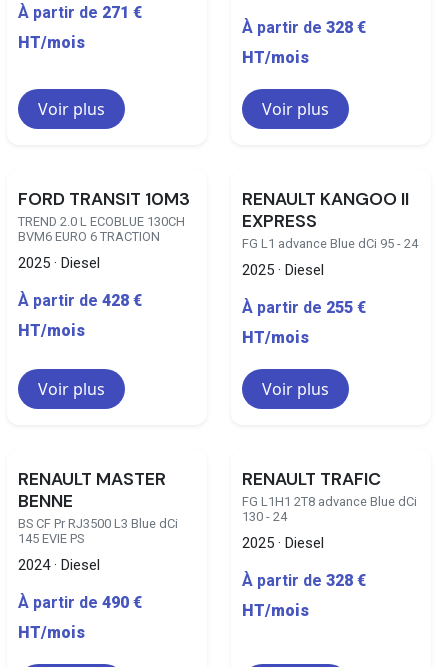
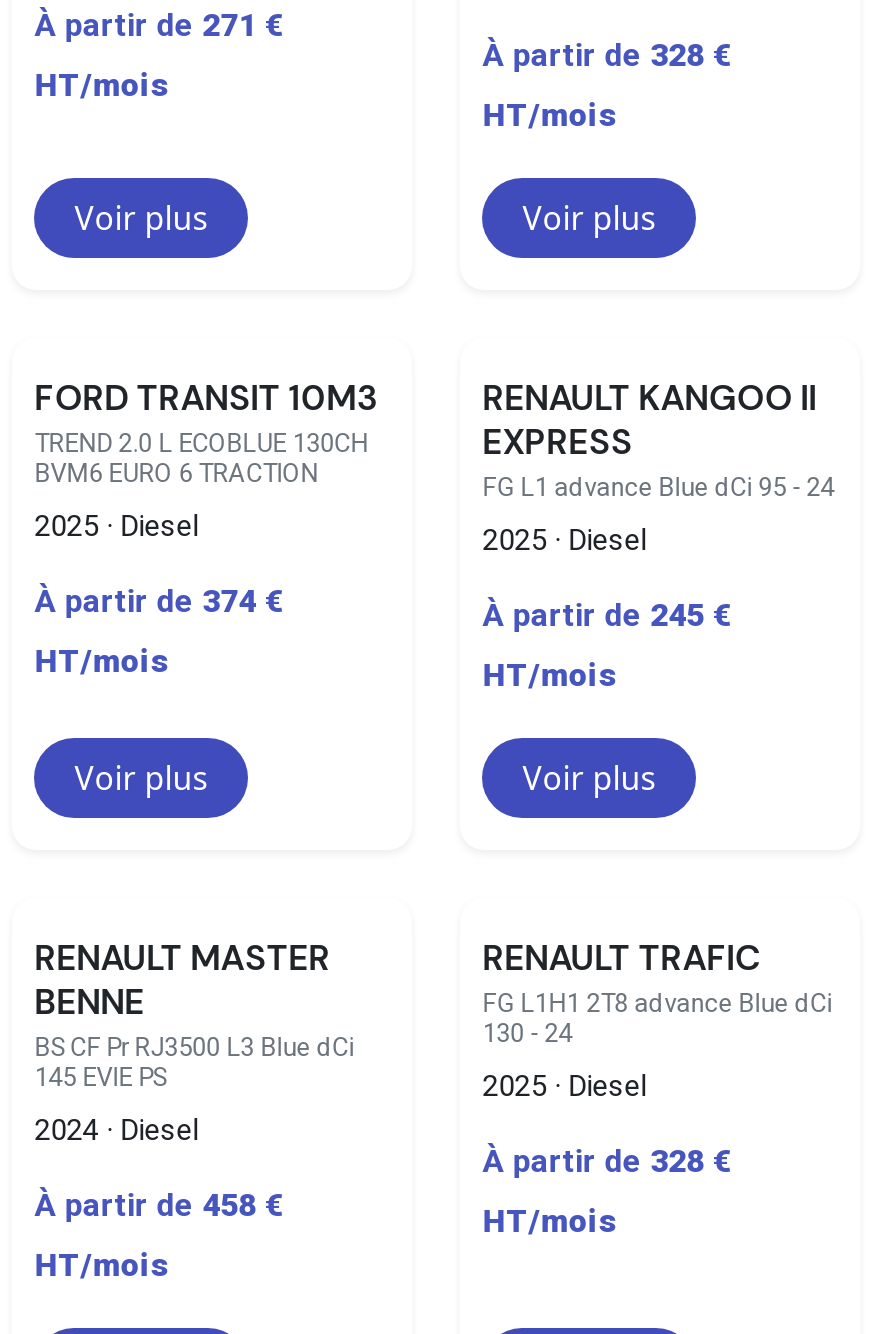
- À partir de 428 €
+ À partir de 374 €

- À partir de 255 €
+ À partir de 245 €

- À partir de 490 €
+ À partir de 458 €
